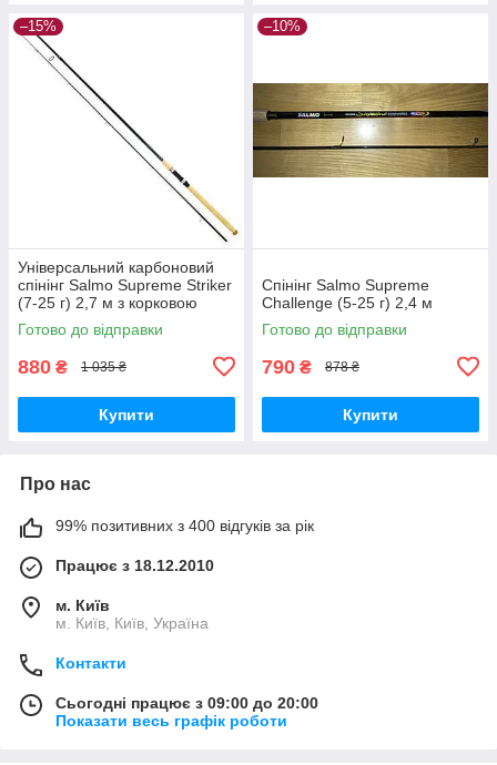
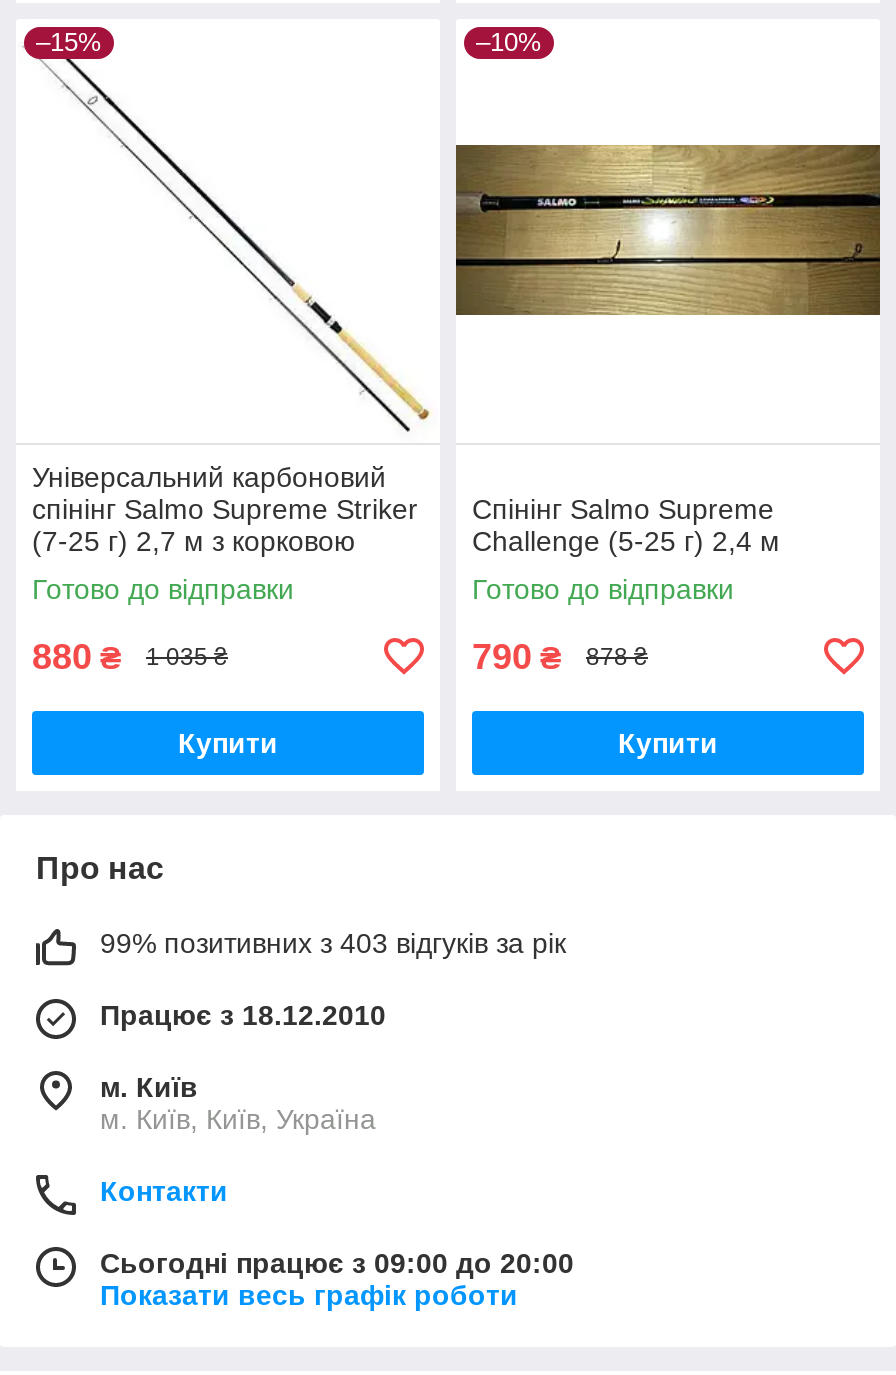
- 99% позитивних з 400 відгуків за рік
+ 99% позитивних з 403 відгуків за рік
